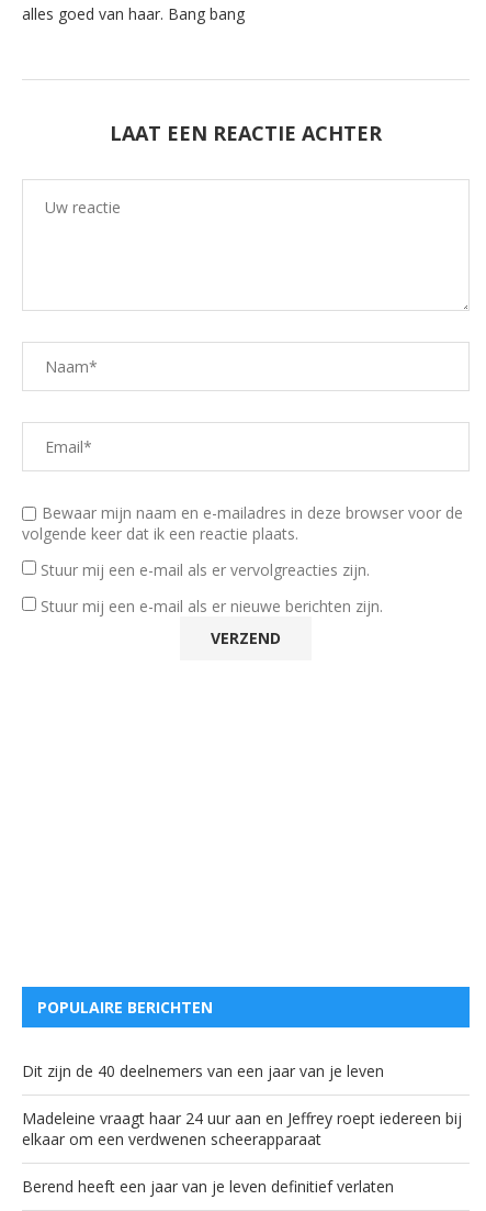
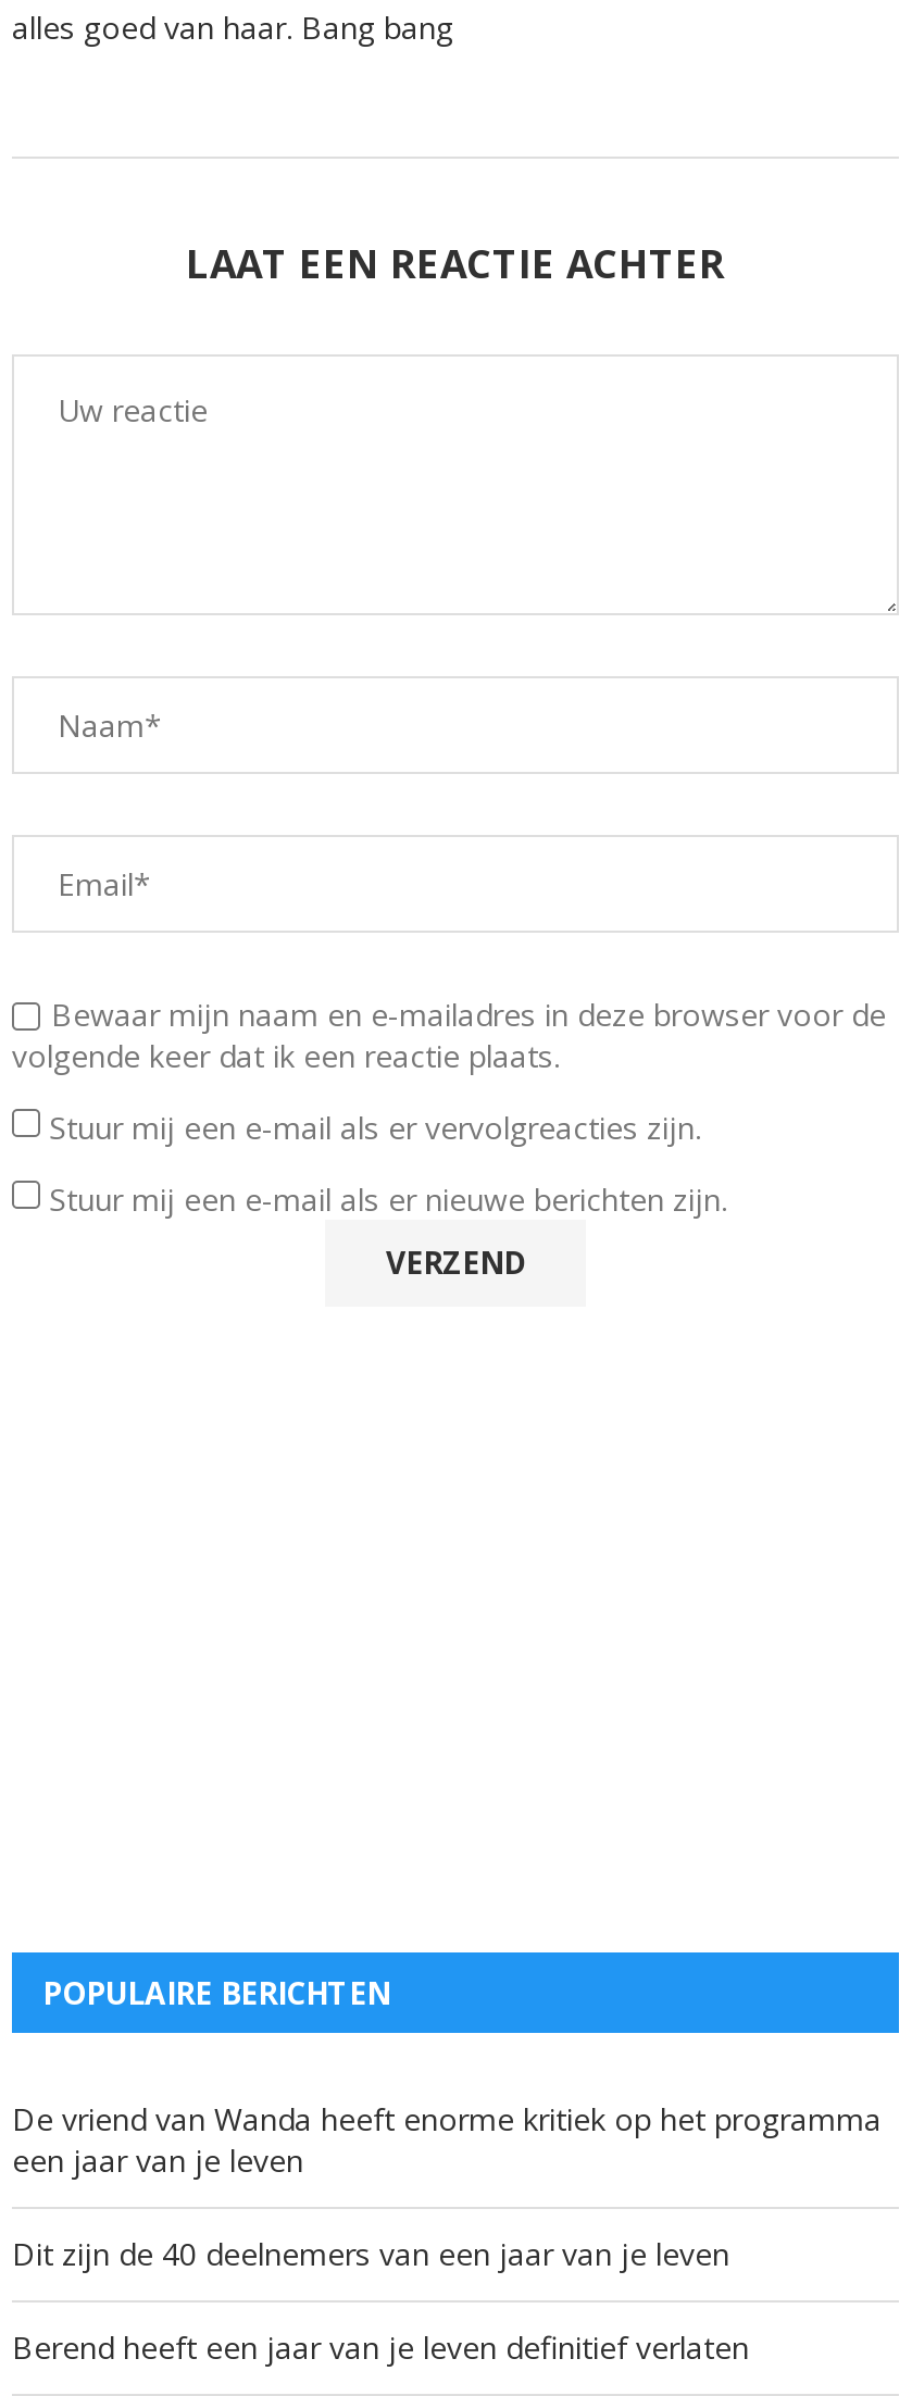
+ De vriend van Wanda heeft enorme kritiek op het programma
+ een jaar van je leven

moved down: Dit zijn de 40 deelnemers van een jaar van je leven

- Madeleine vraagt haar 24 uur aan en Jeffrey roept iedereen bij
- elkaar om een verdwenen scheerapparaat
